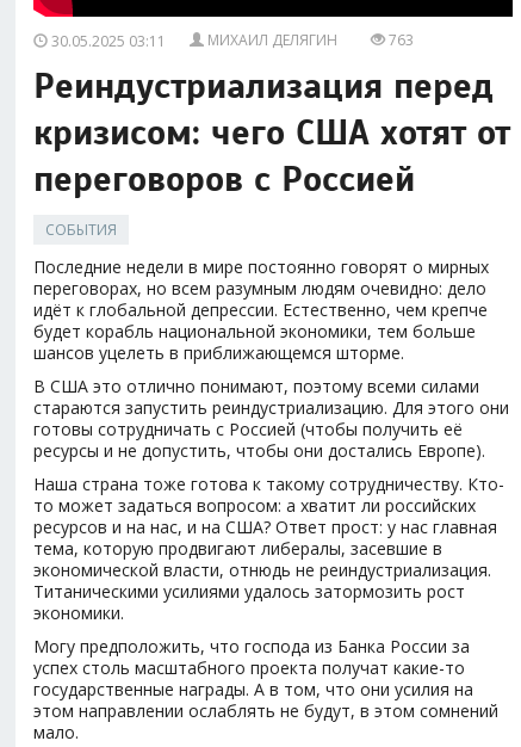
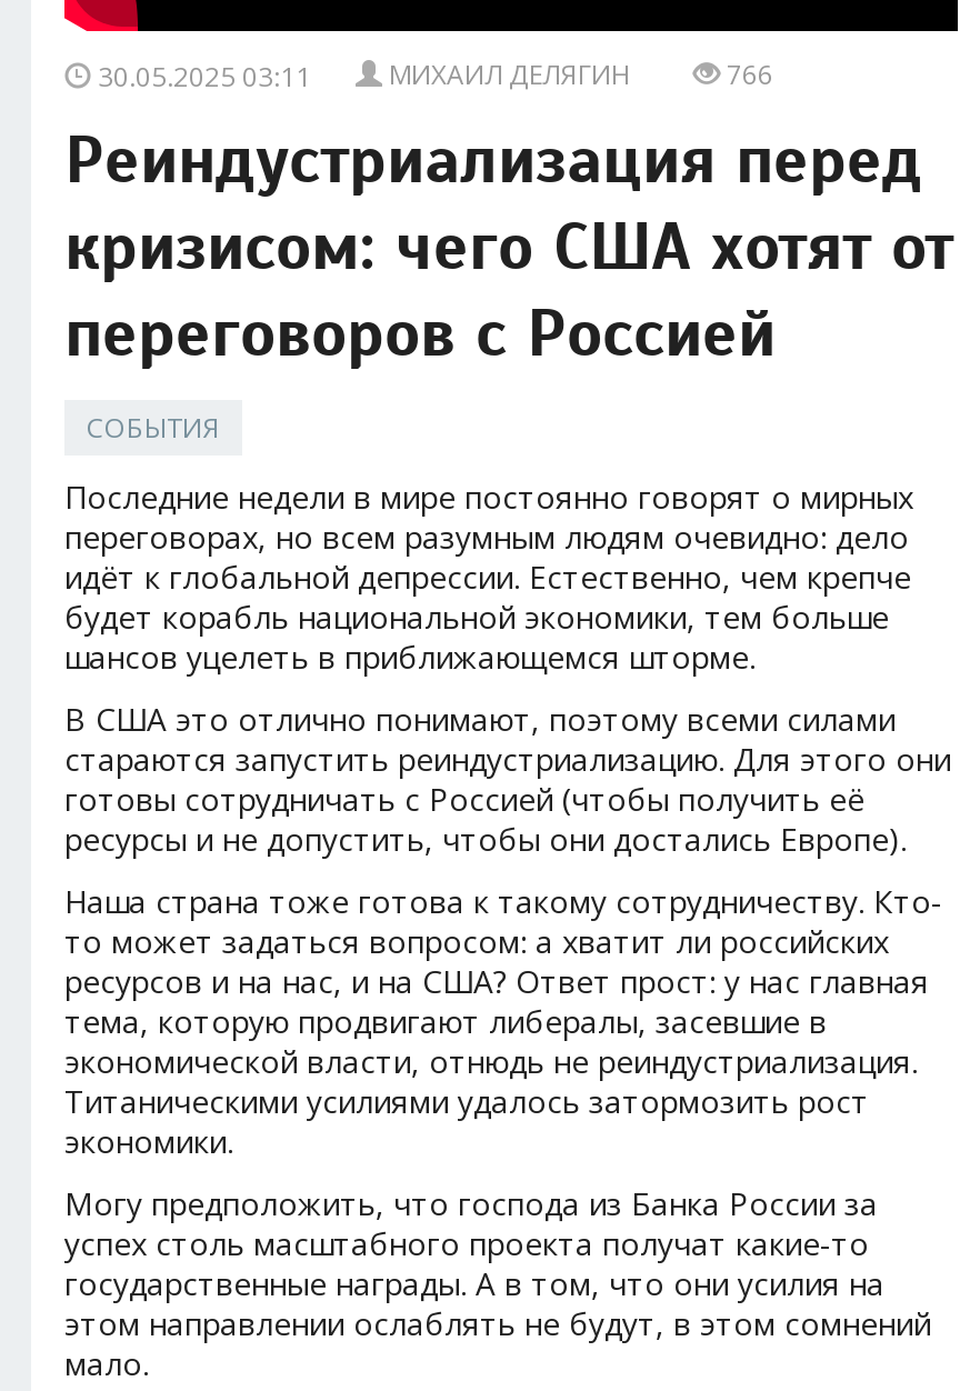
- 763
+ 766
